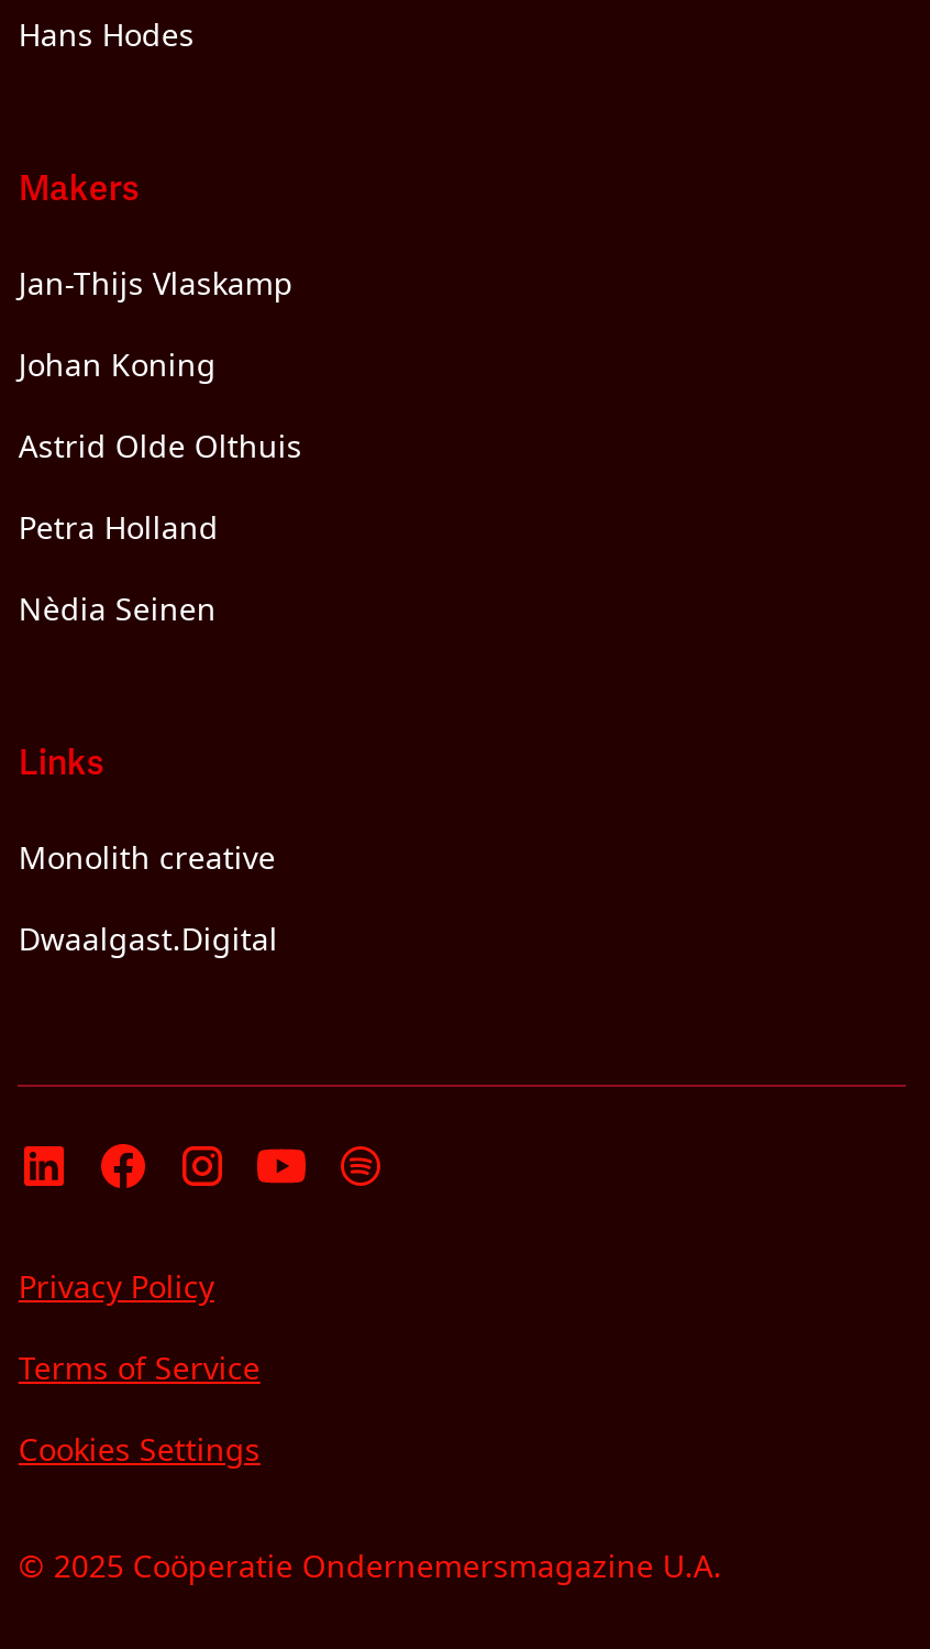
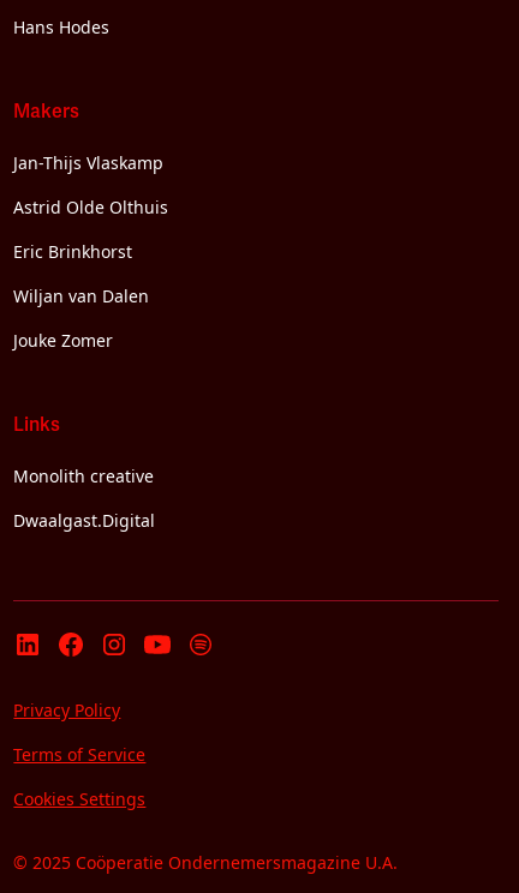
- Johan Koning

moved up: Astrid Olde Olthuis

- Petra Holland
- Nèdia Seinen
+ Eric Brinkhorst
+ Wiljan van Dalen
+ Jouke Zomer
